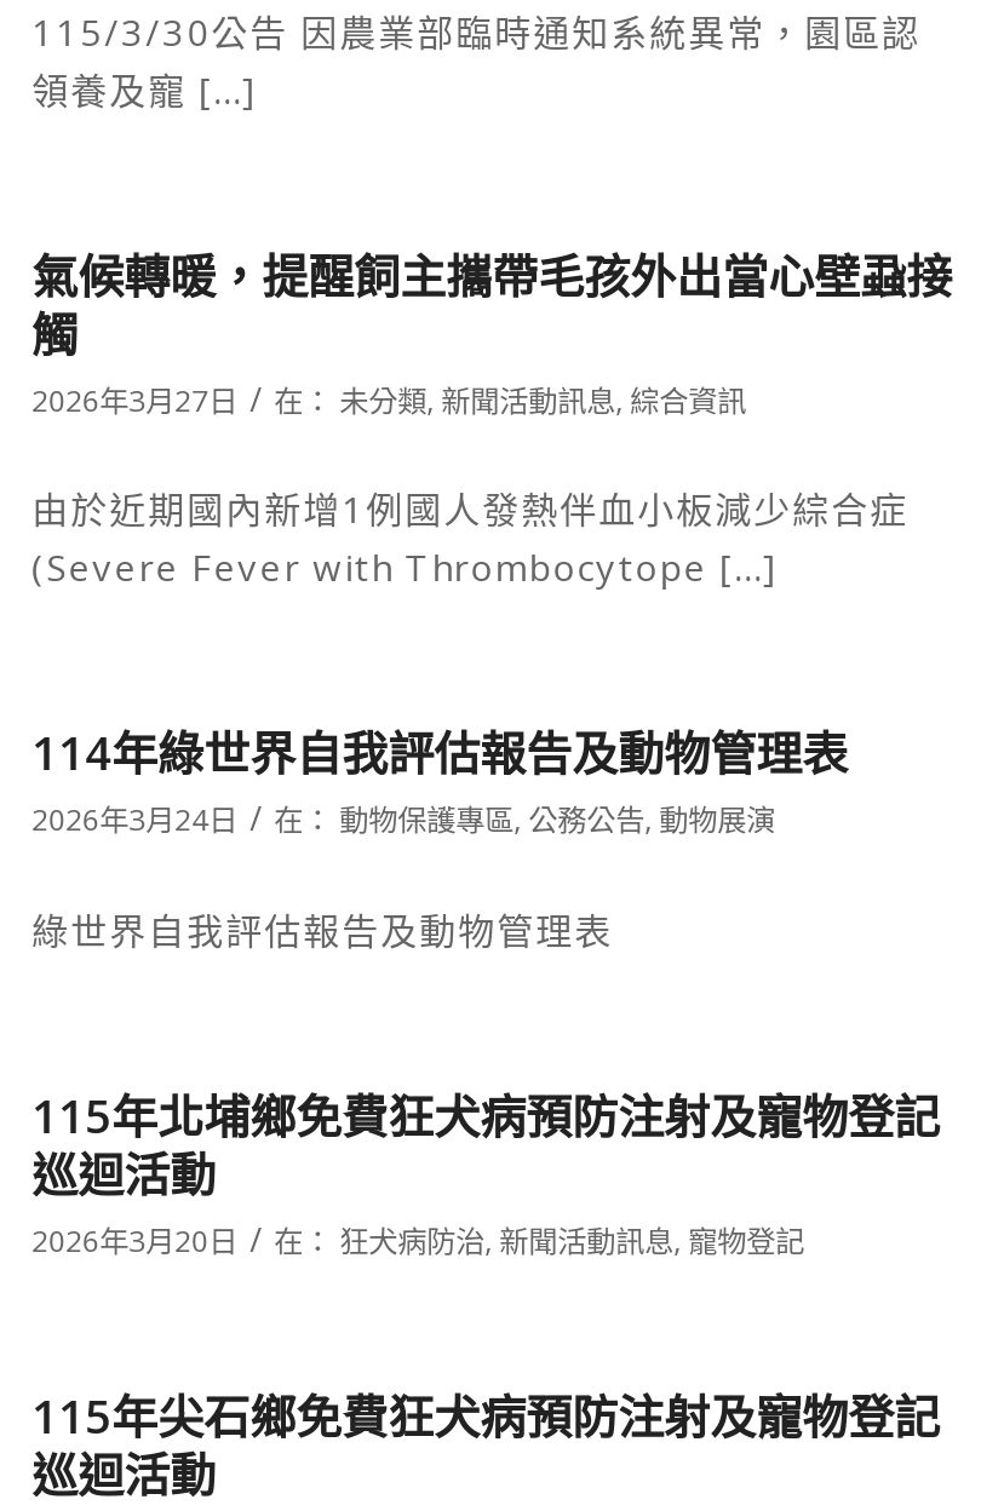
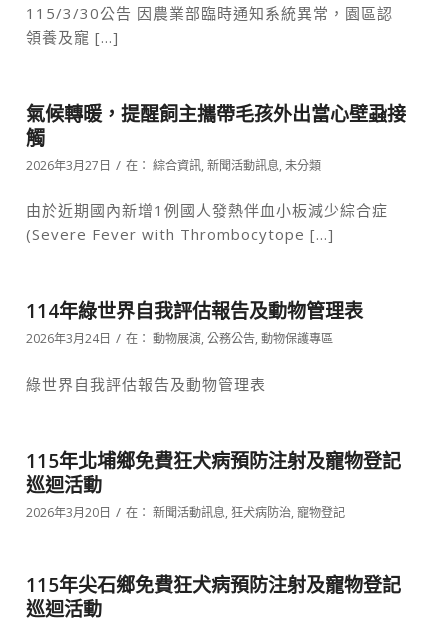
- 2026年3月27日 / 在：未分類,新聞活動訊息,綜合資訊
+ 2026年3月27日 / 在：綜合資訊,新聞活動訊息,未分類

- 2026年3月24日 / 在：動物保護專區,公務公告,動物展演
+ 2026年3月24日 / 在：動物展演,公務公告,動物保護專區

- 2026年3月20日 / 在：狂犬病防治,新聞活動訊息,寵物登記
+ 2026年3月20日 / 在：新聞活動訊息,狂犬病防治,寵物登記
